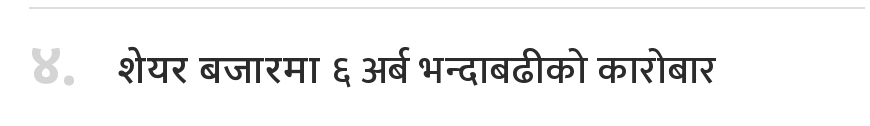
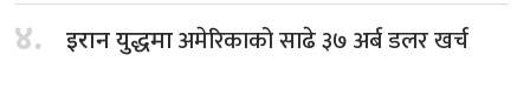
- शेयर बजारमा ६ अर्ब भन्दाबढीको कारोबार
+ इरान युद्धमा अमेरिकाको साढे ३७ अर्ब डलर खर्च
